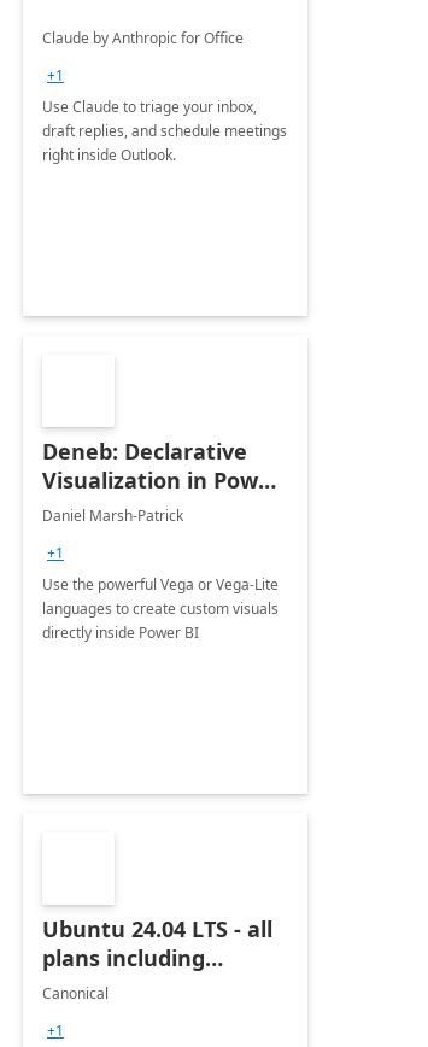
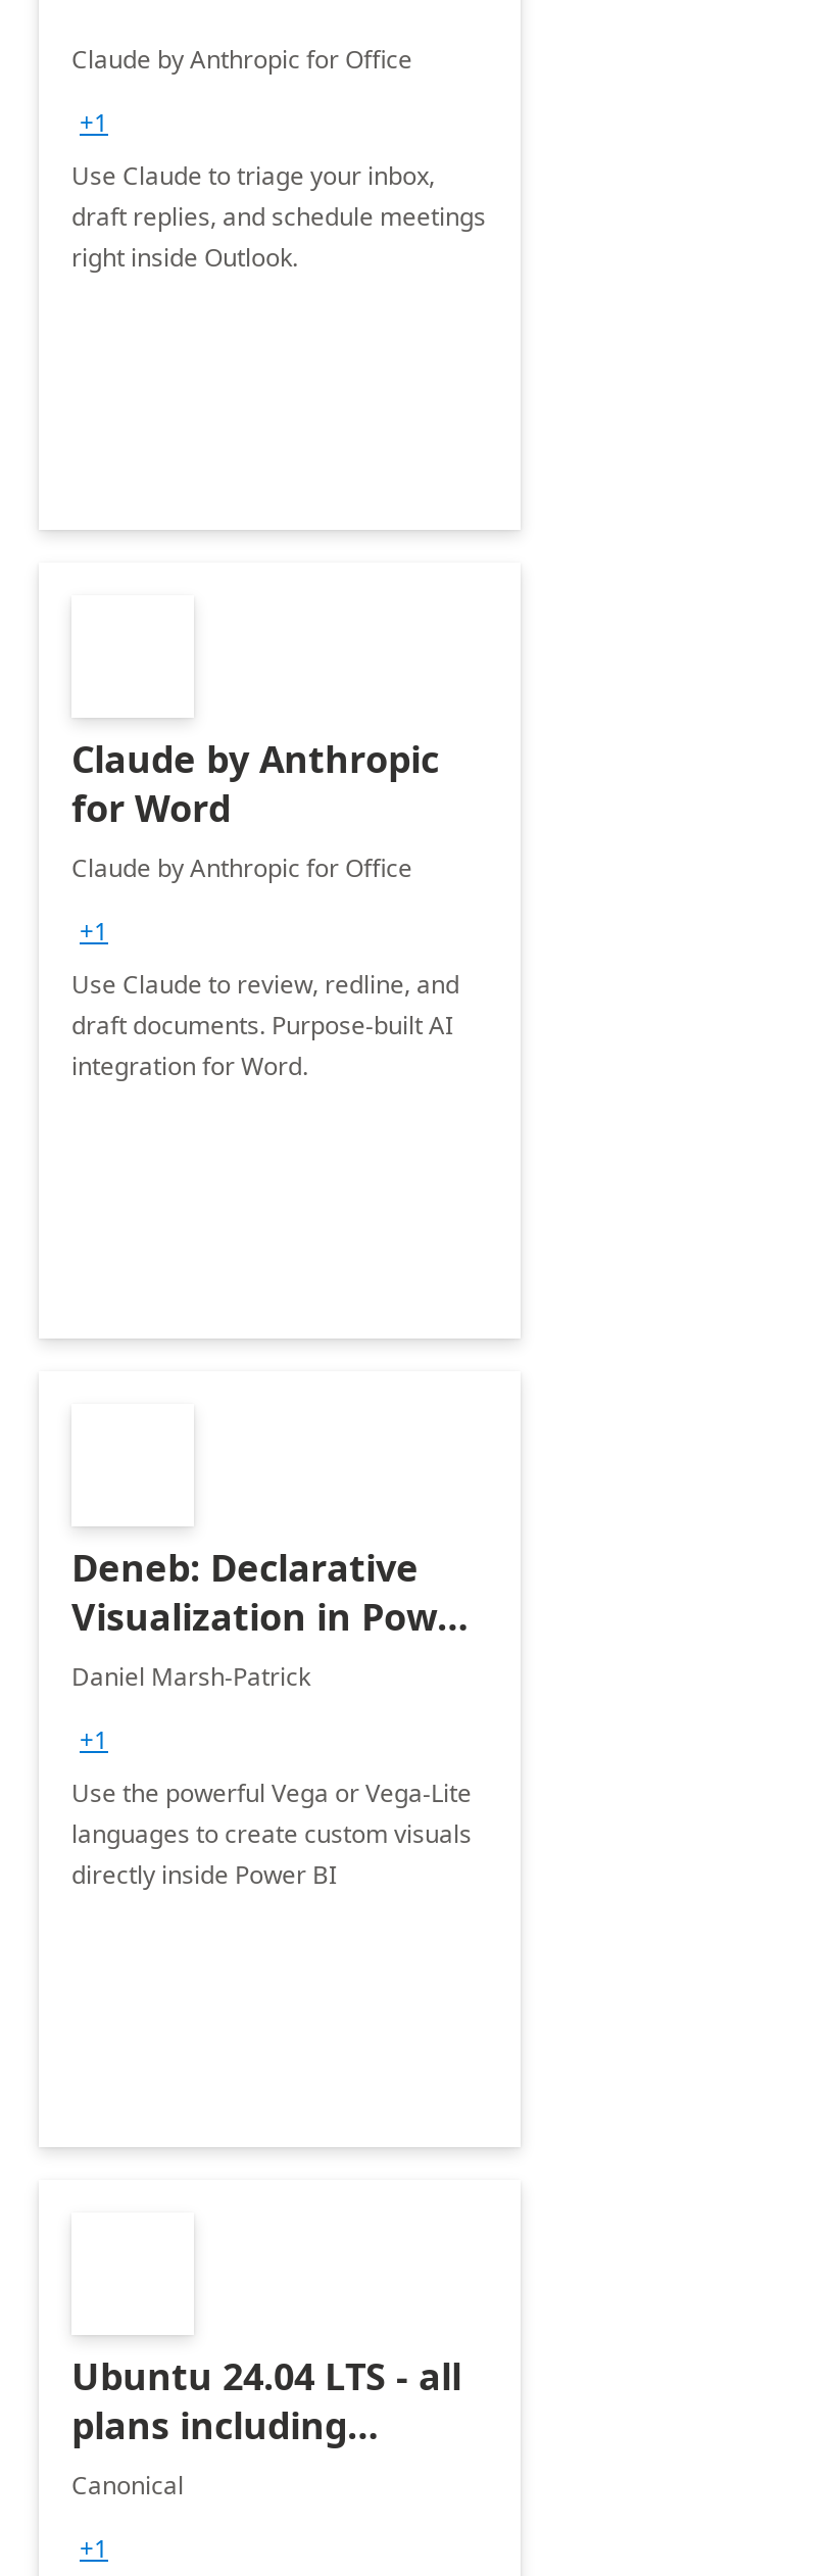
+ Claude by Anthropic
+ for Word
+ Claude by Anthropic for Office
+ +1
+ Use Claude to review, redline, and
+ draft documents. Purpose-built AI
+ integration for Word.
